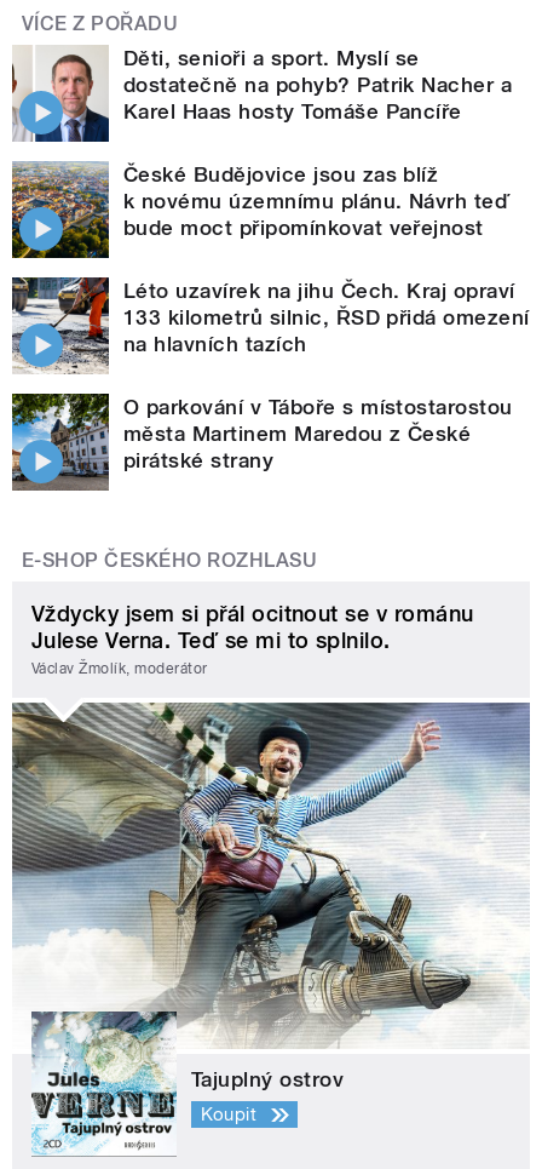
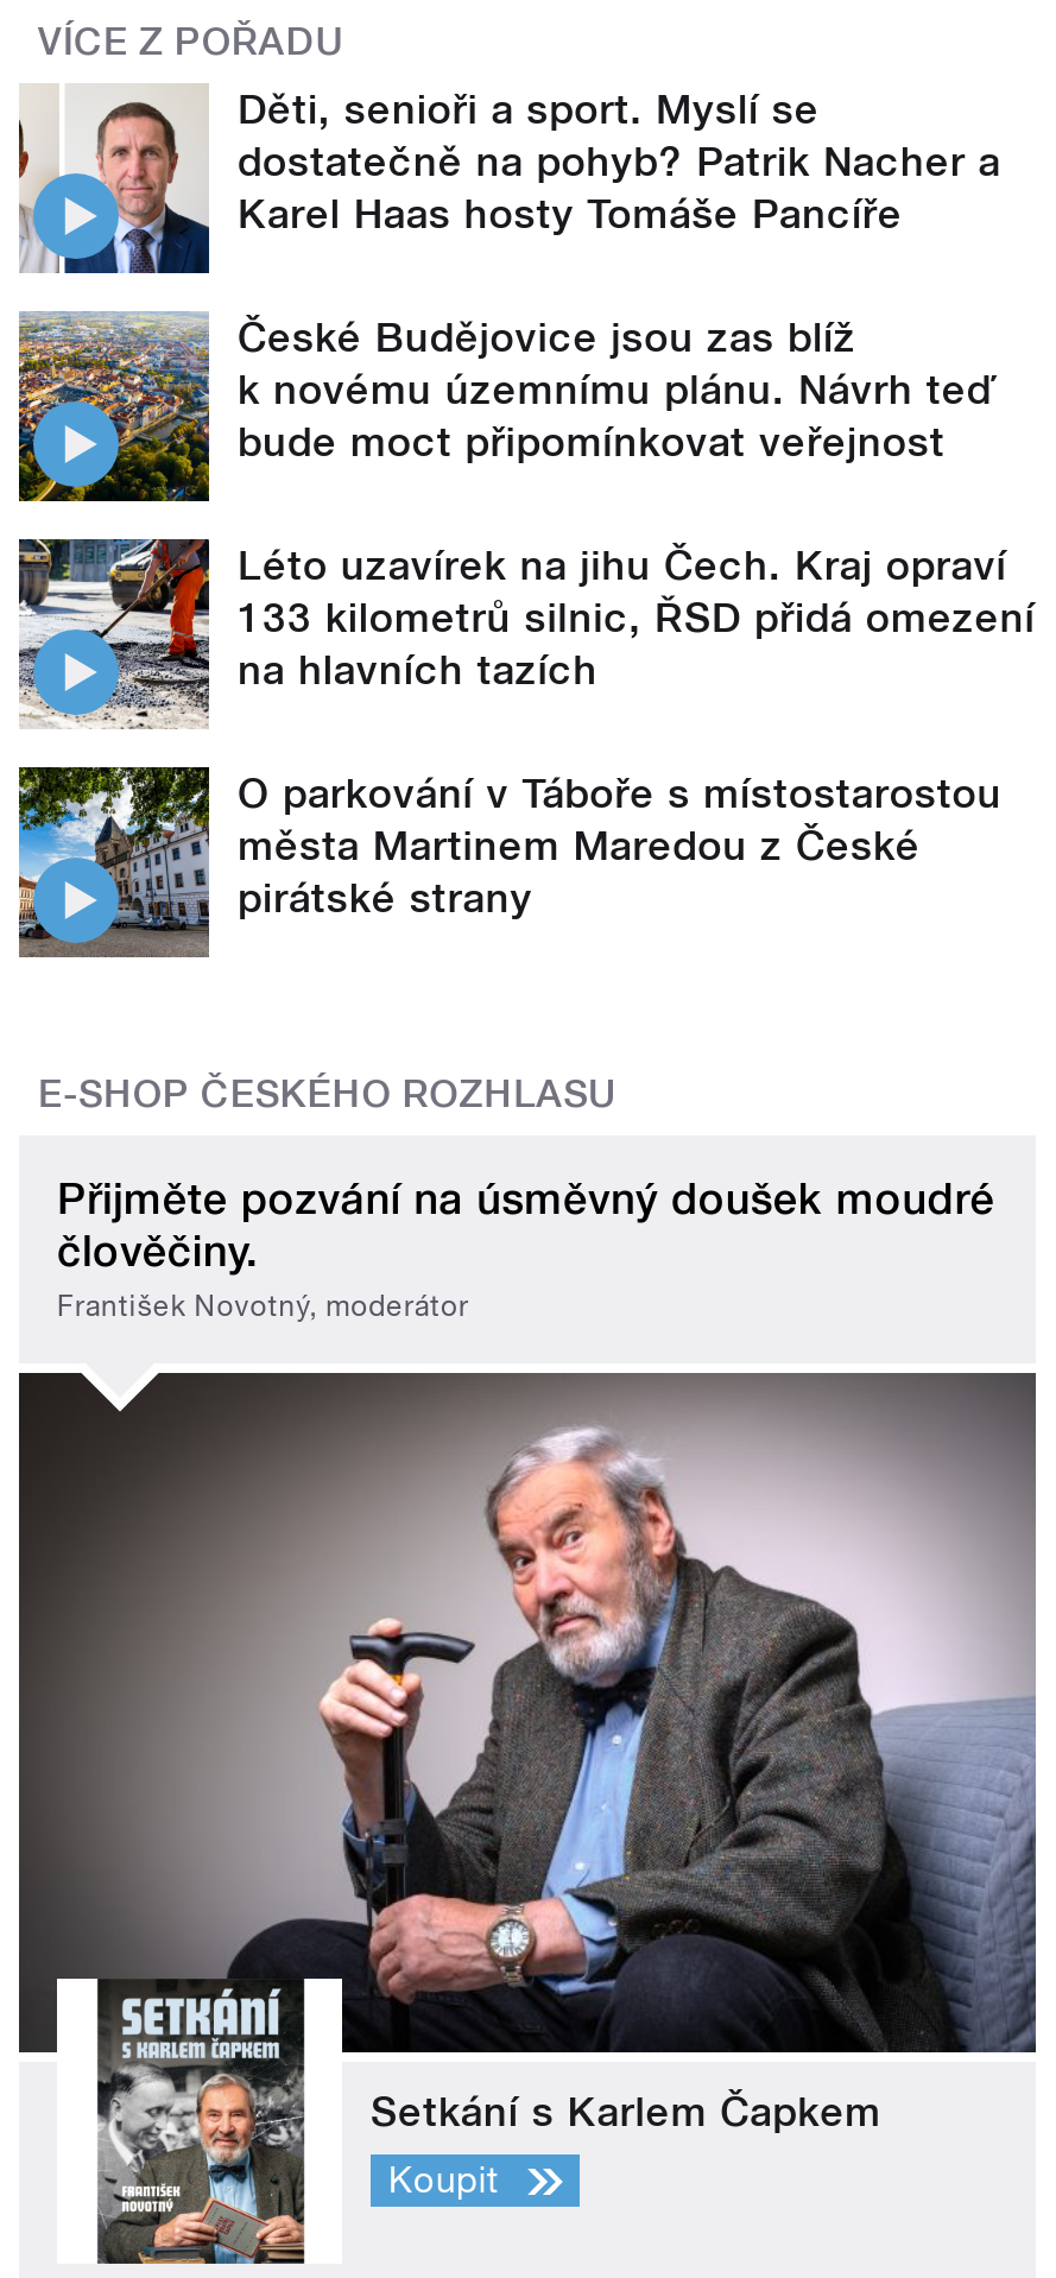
- Vždycky jsem si přál ocitnout se v románu
- Julese Verna. Teď se mi to splnilo.
- Václav Žmolík, moderátor
+ Přijměte pozvání na úsměvný doušek moudré
+ člověčiny.
+ František Novotný, moderátor

- [image]
- Tajuplný ostrov
+ [image]
+ Setkání s Karlem Čapkem
